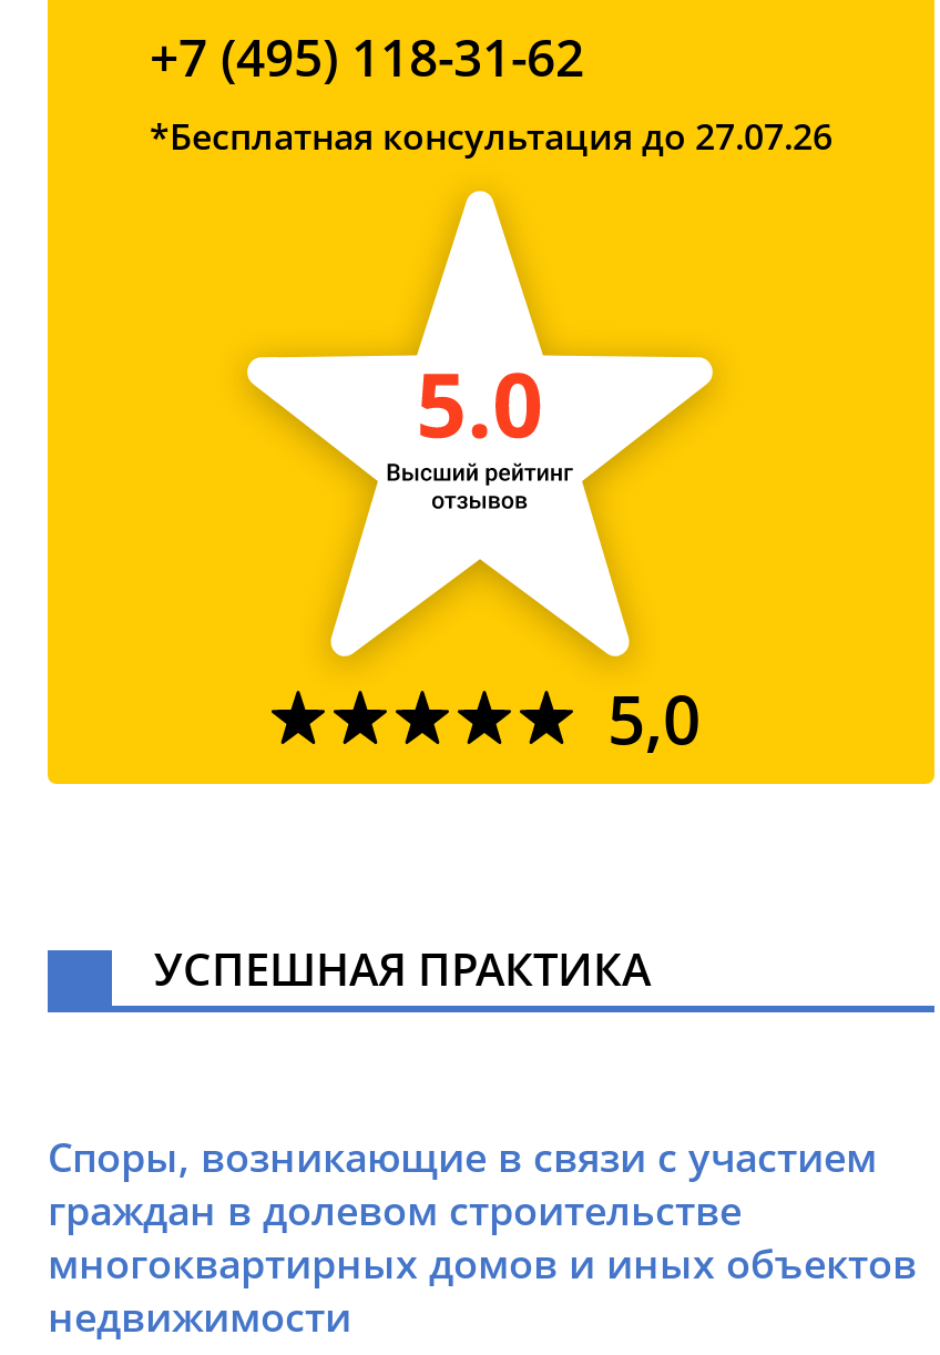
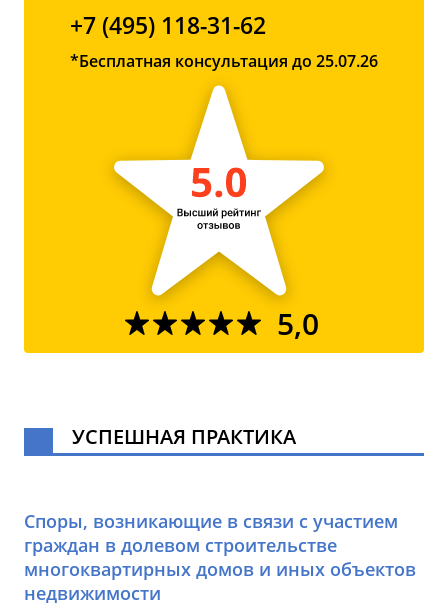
- *Бесплатная консультация до 27.07.26
+ *Бесплатная консультация до 25.07.26
